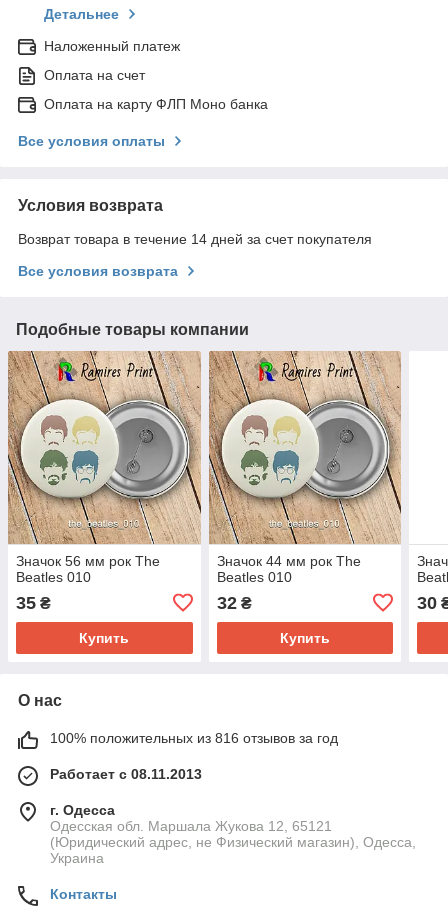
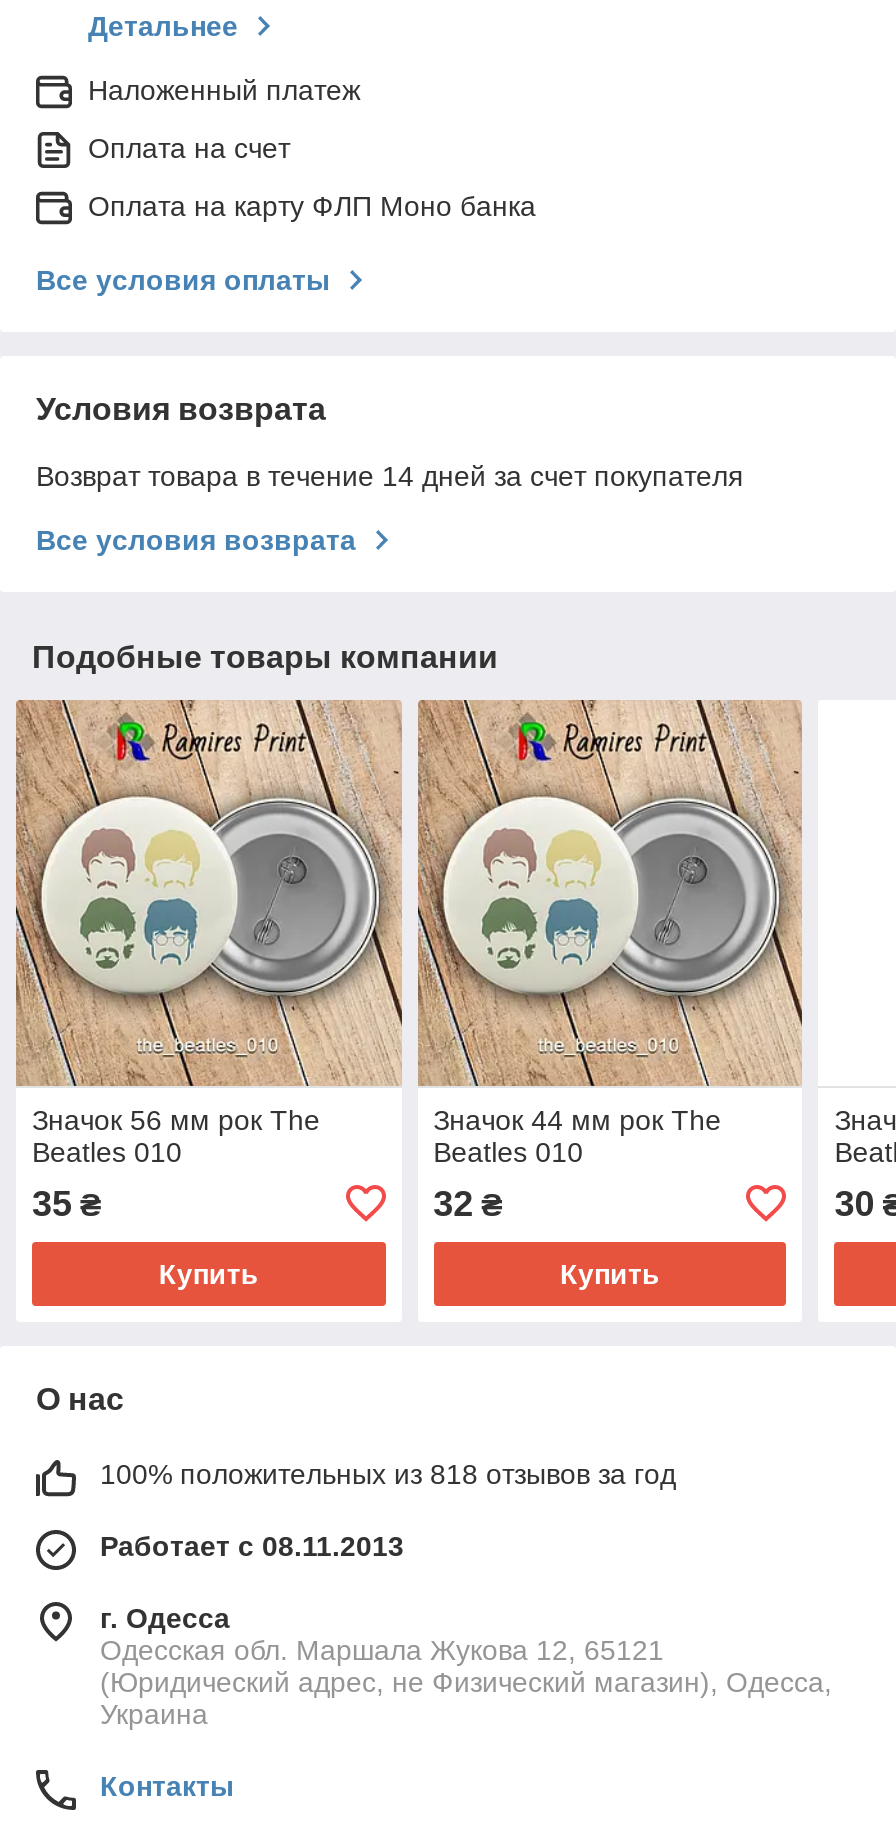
- 100% положительных из 816 отзывов за год
+ 100% положительных из 818 отзывов за год
